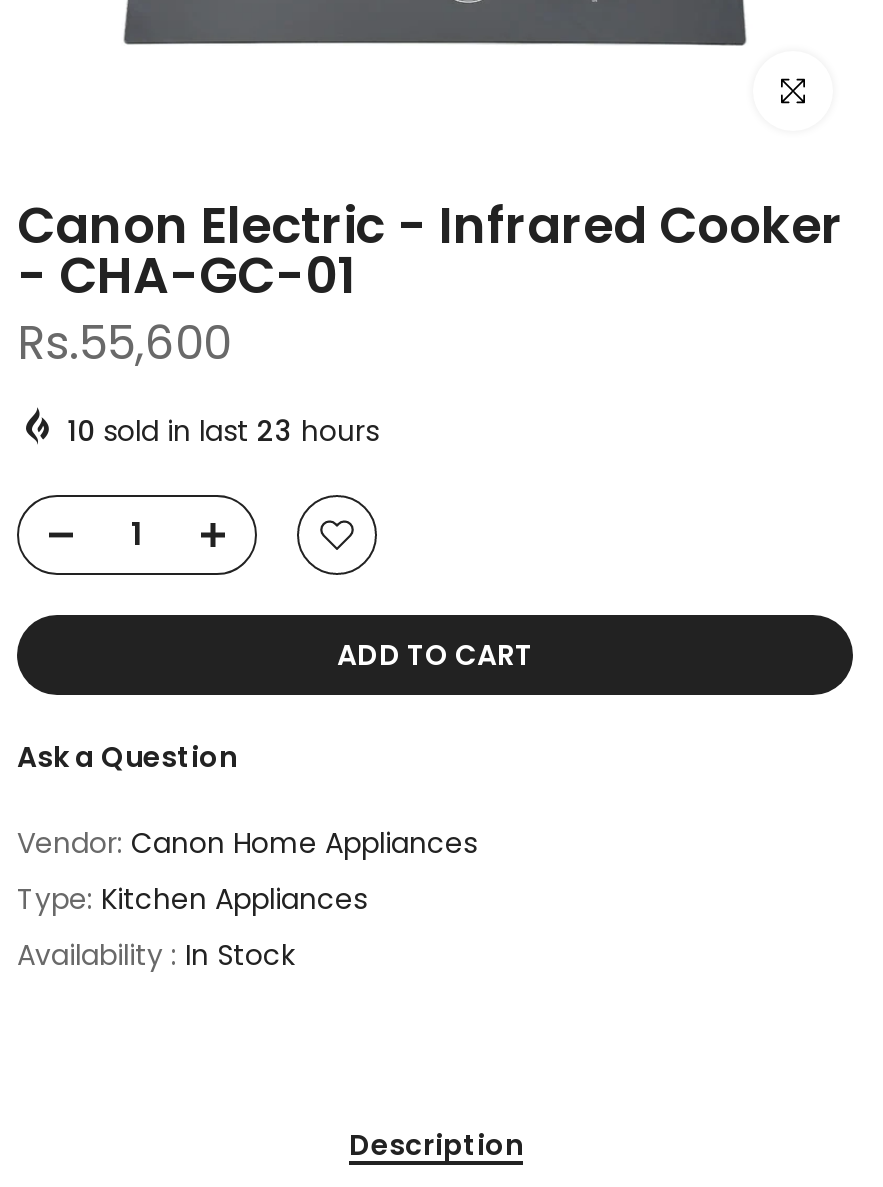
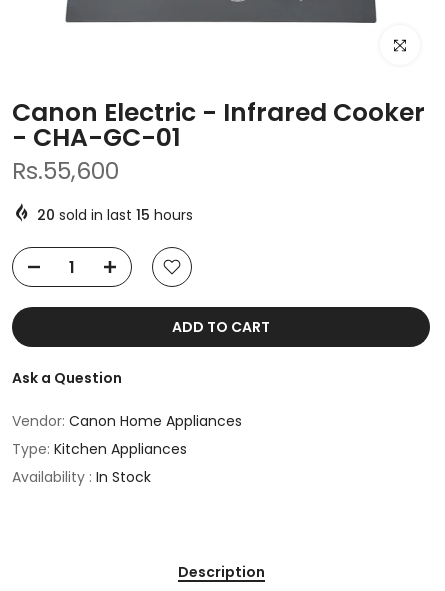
- 10 sold in last 23 hours
+ 20 sold in last 15 hours
